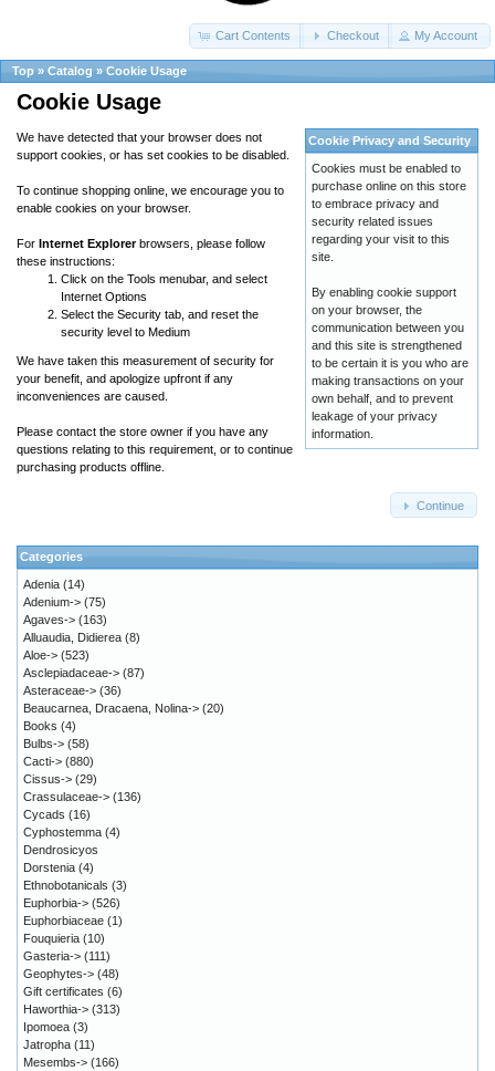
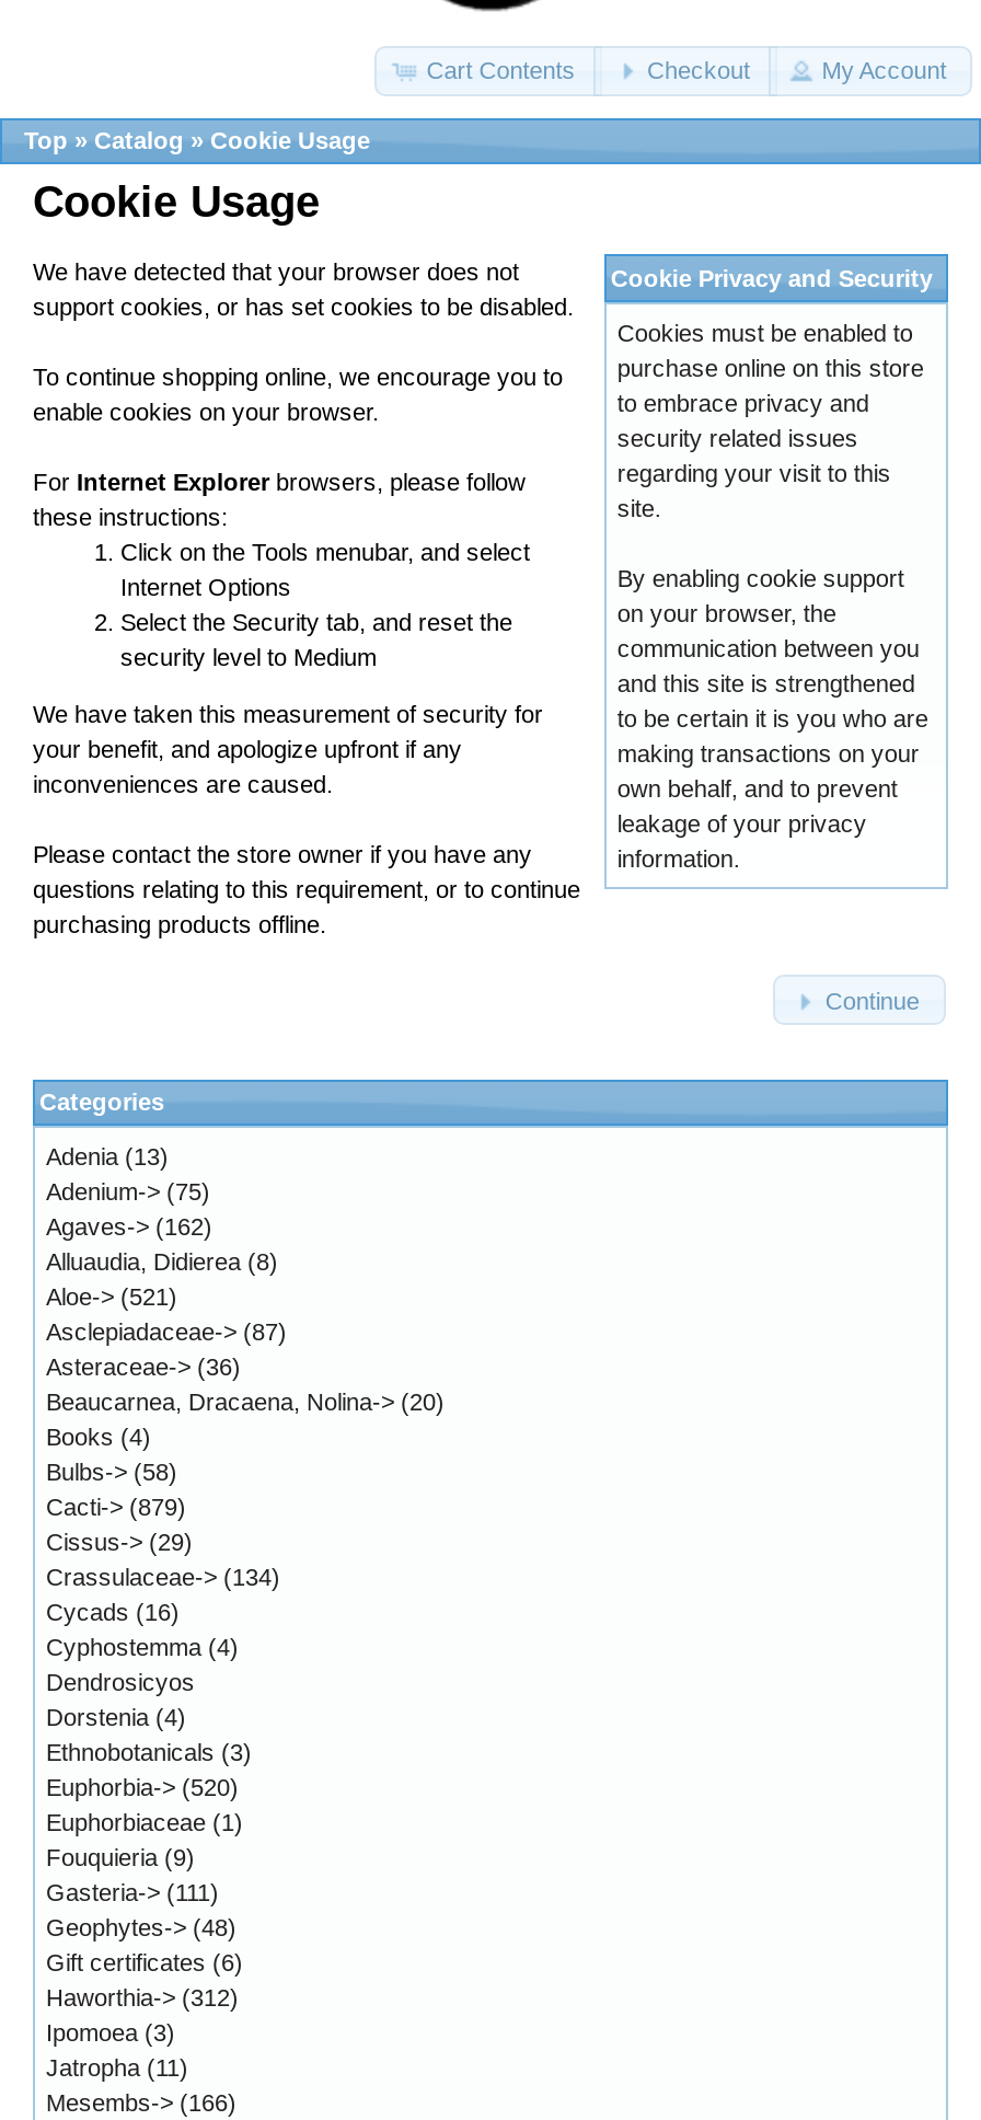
- Adenia (14)
+ Adenia (13)

- Agaves-> (163)
+ Agaves-> (162)

- Aloe-> (523)
+ Aloe-> (521)

- Cacti-> (880)
+ Cacti-> (879)

- Crassulaceae-> (136)
+ Crassulaceae-> (134)

- Euphorbia-> (526)
+ Euphorbia-> (520)

- Fouquieria (10)
+ Fouquieria (9)

- Haworthia-> (313)
+ Haworthia-> (312)
